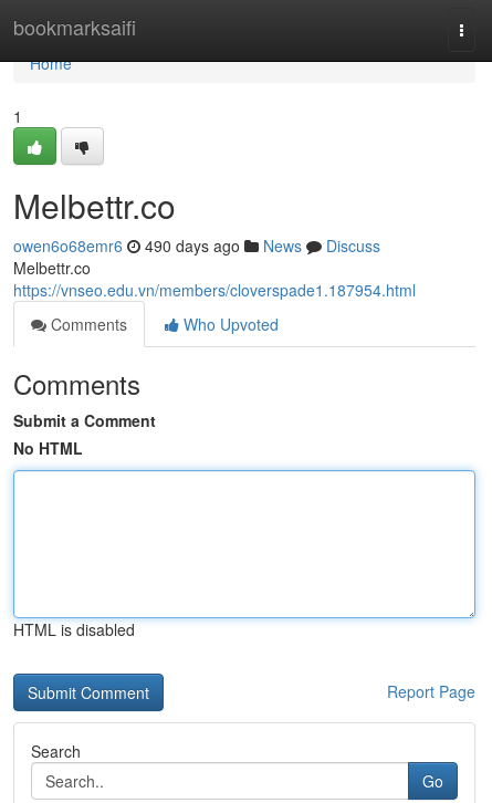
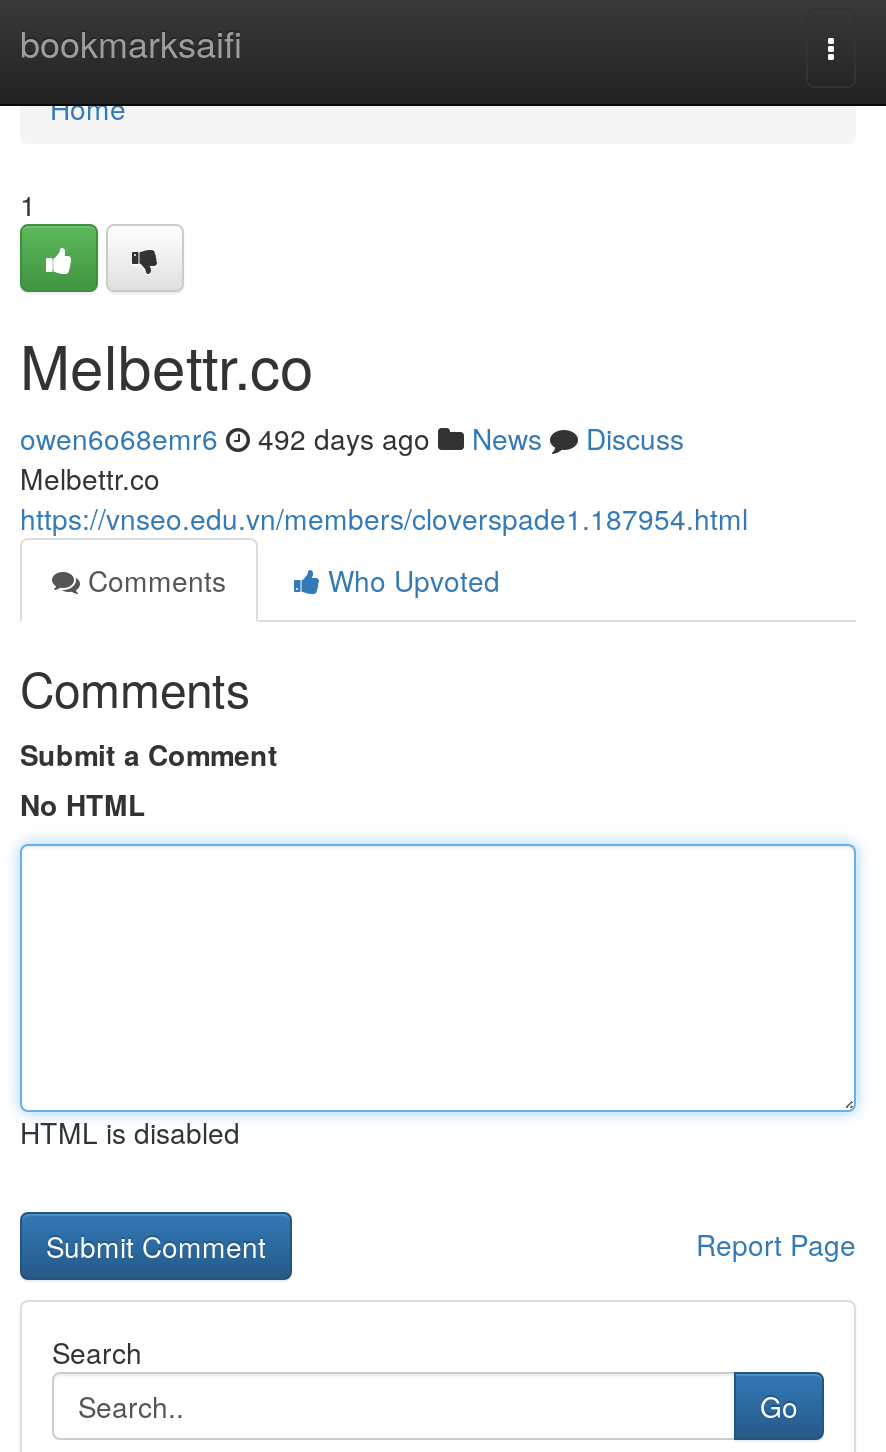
- owen6o68emr6 490 days ago News Discuss
+ owen6o68emr6 492 days ago News Discuss
